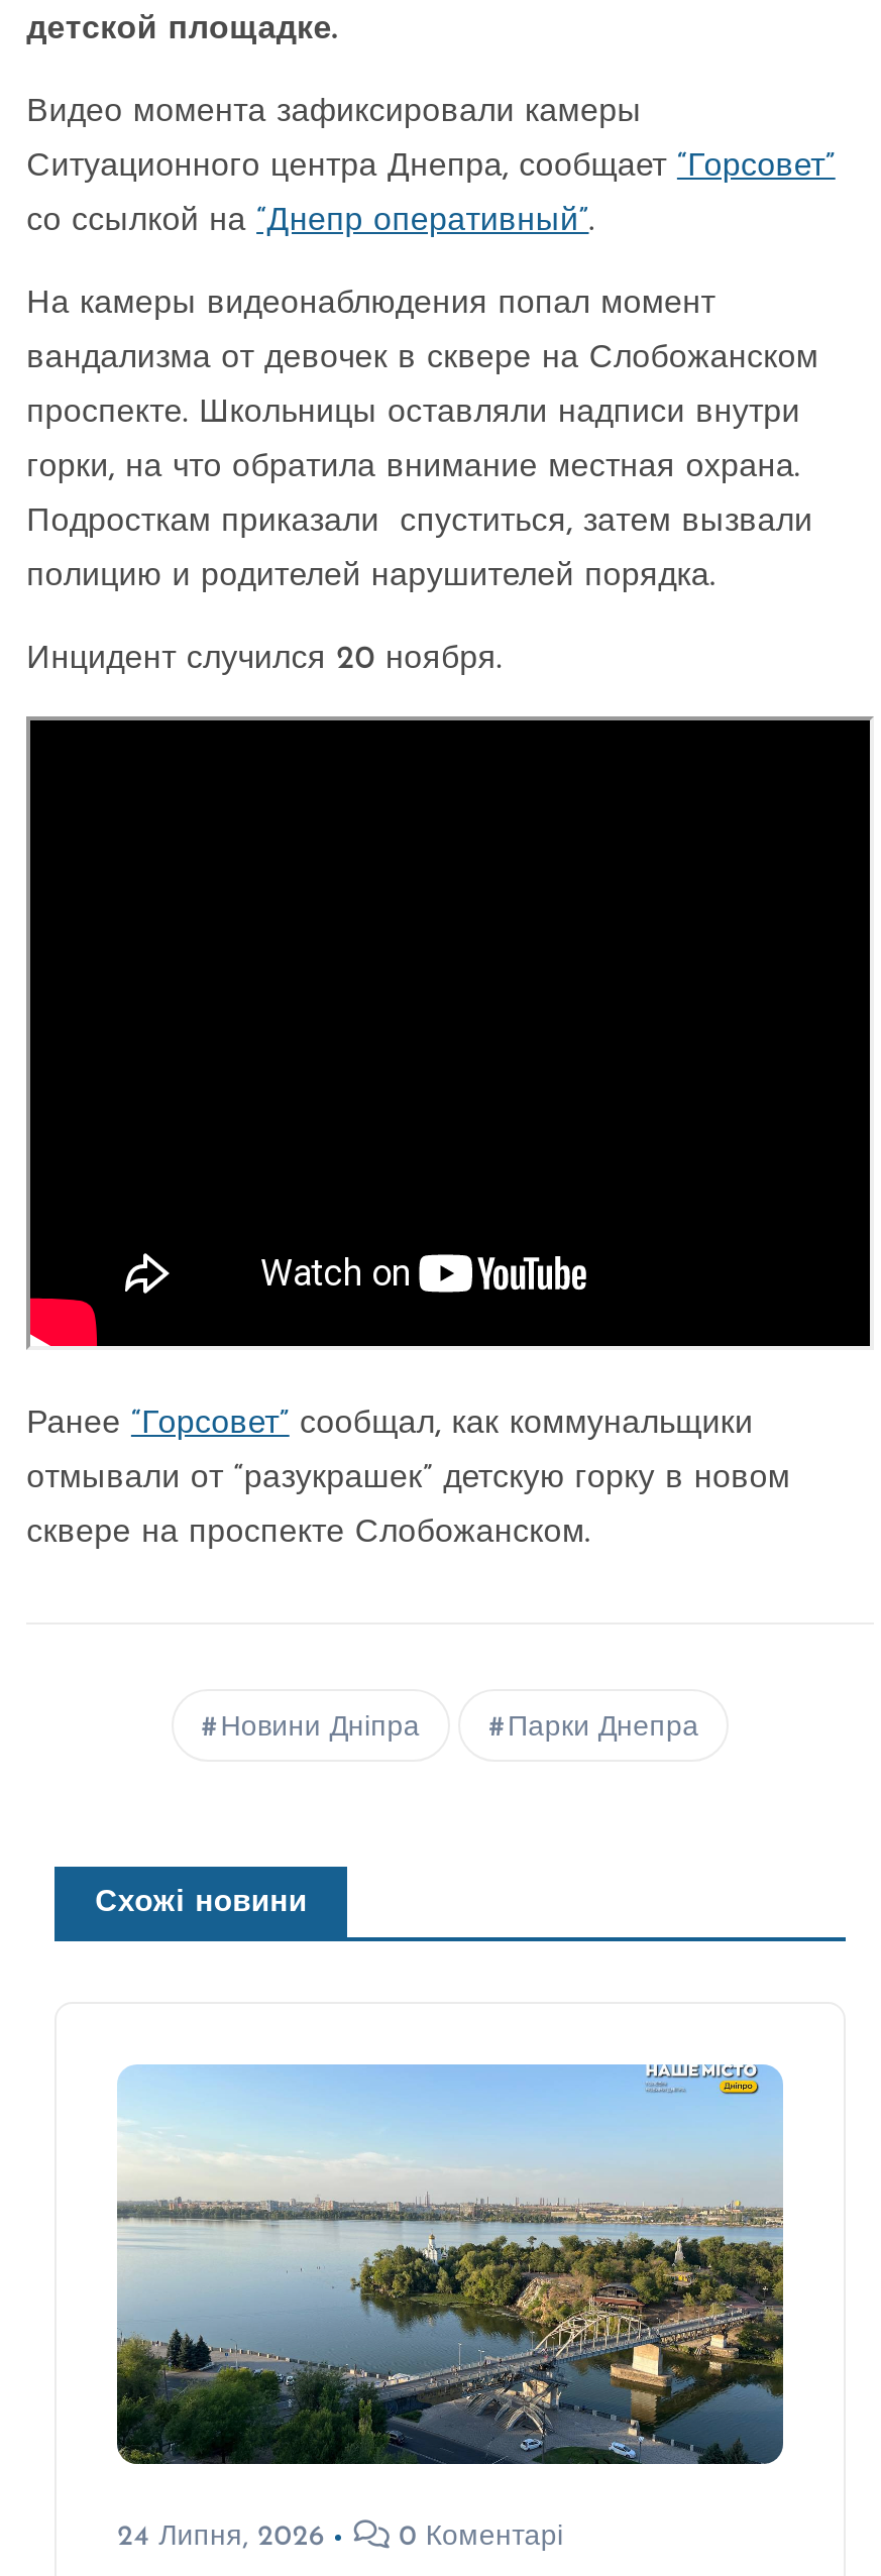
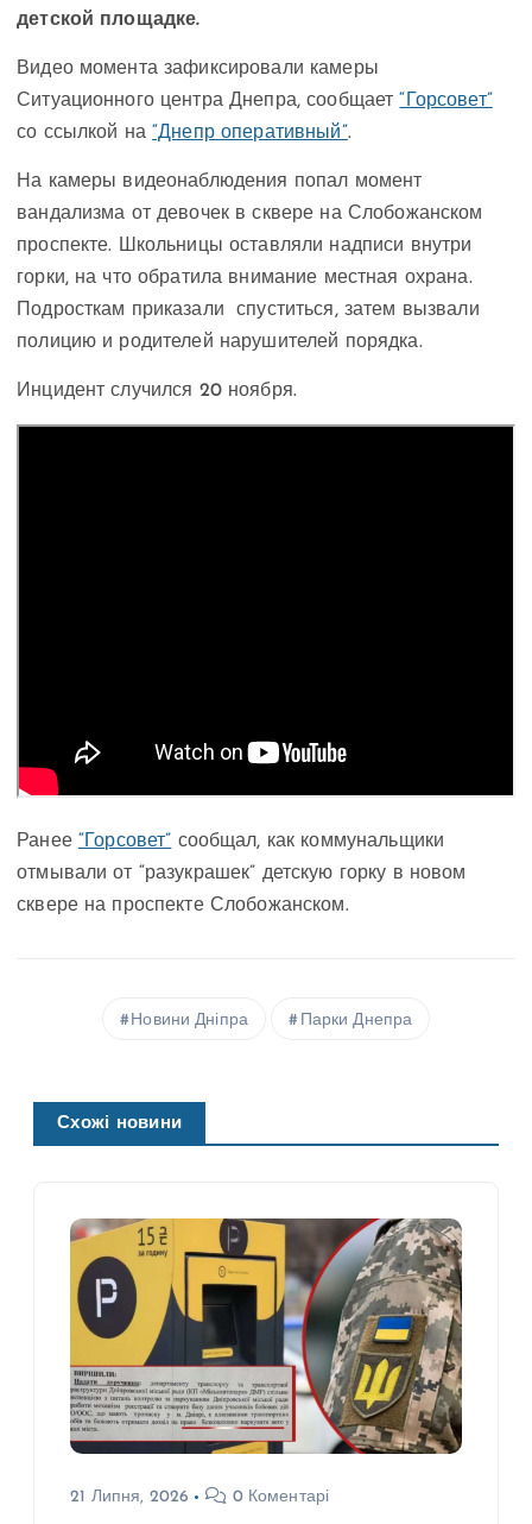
- [image]
- 24 Липня, 2026
+ [image]
+ 21 Липня, 2026
